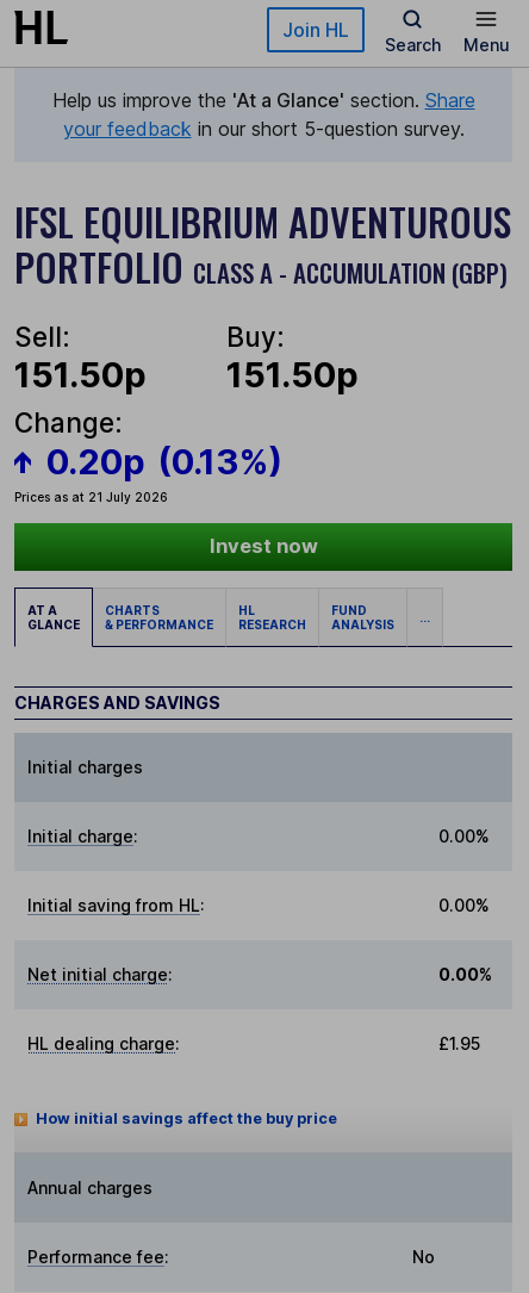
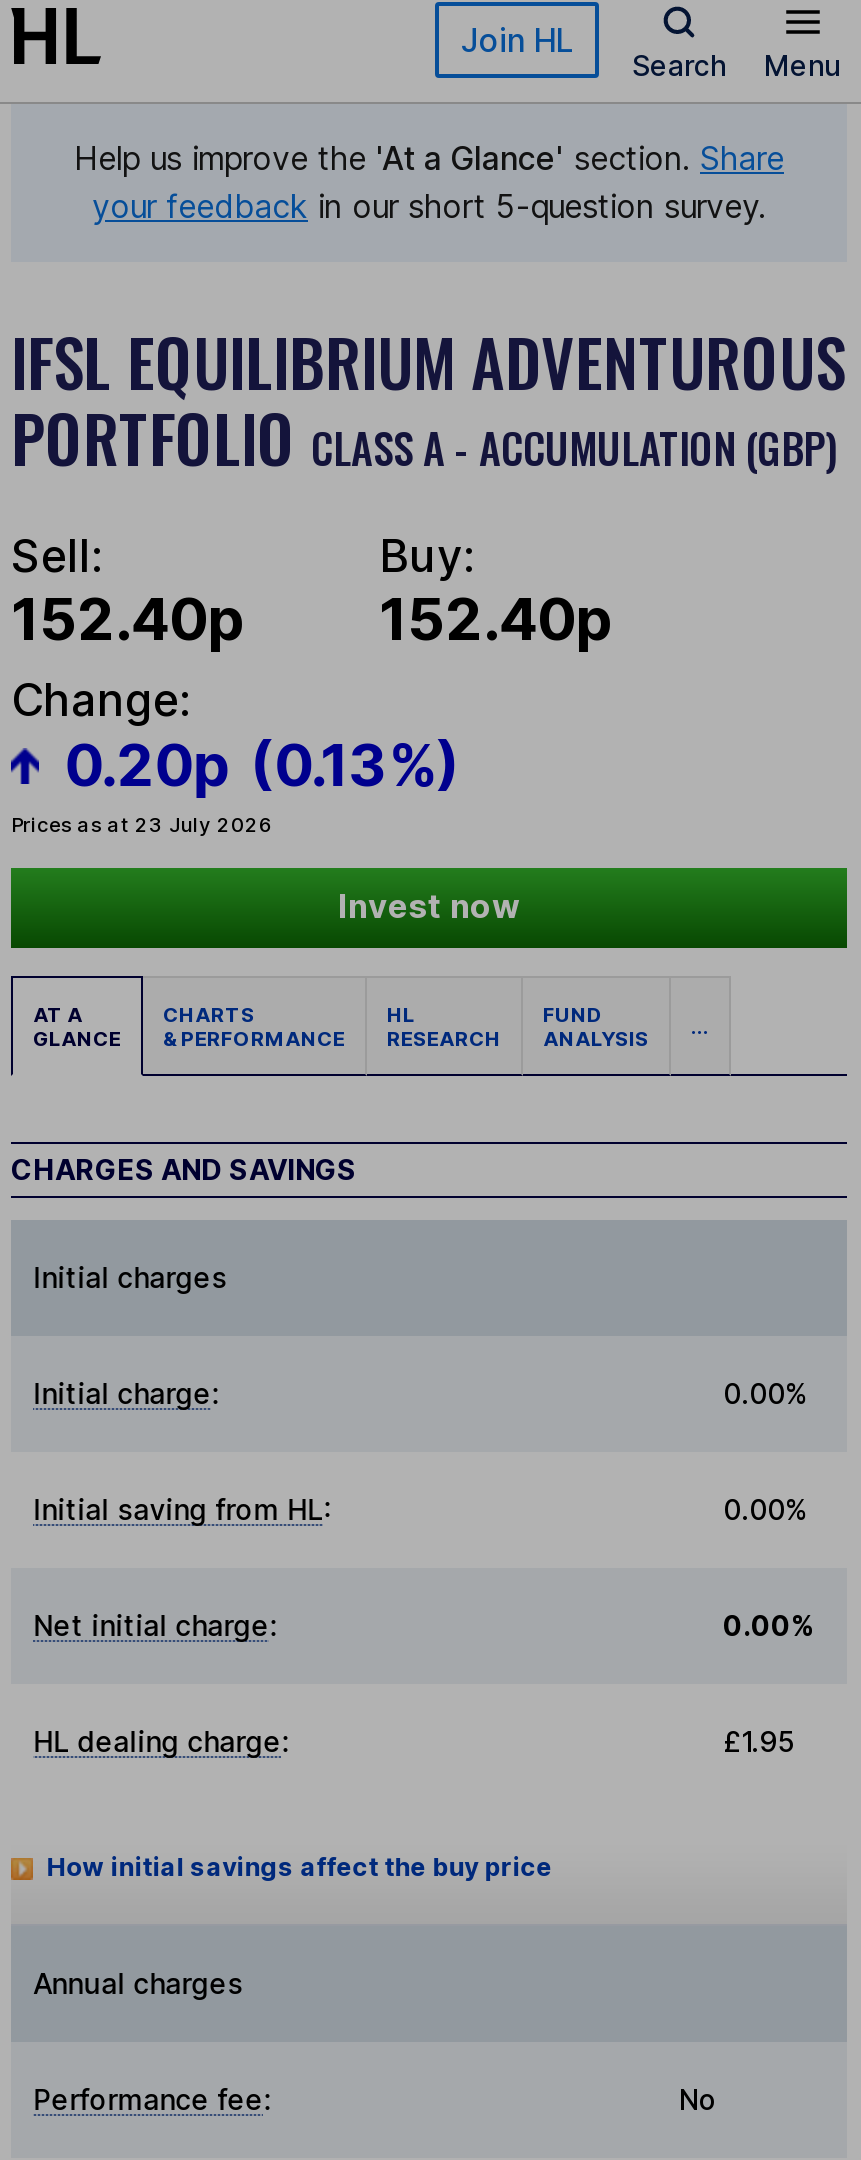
- 151.50p
+ 152.40p

- 151.50p
+ 152.40p

- Prices as at 21 July 2026
+ Prices as at 23 July 2026
